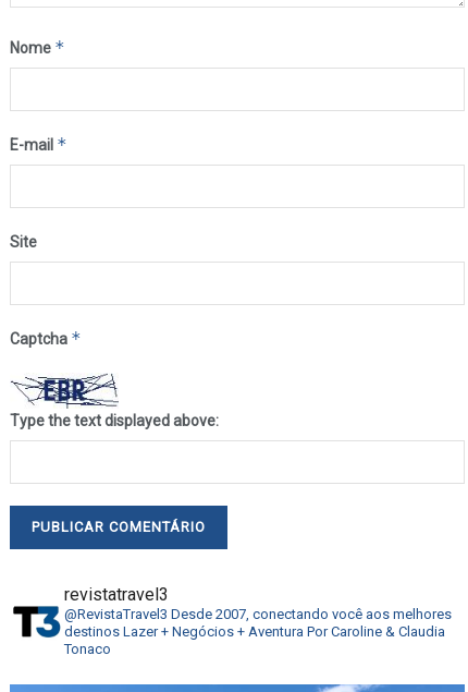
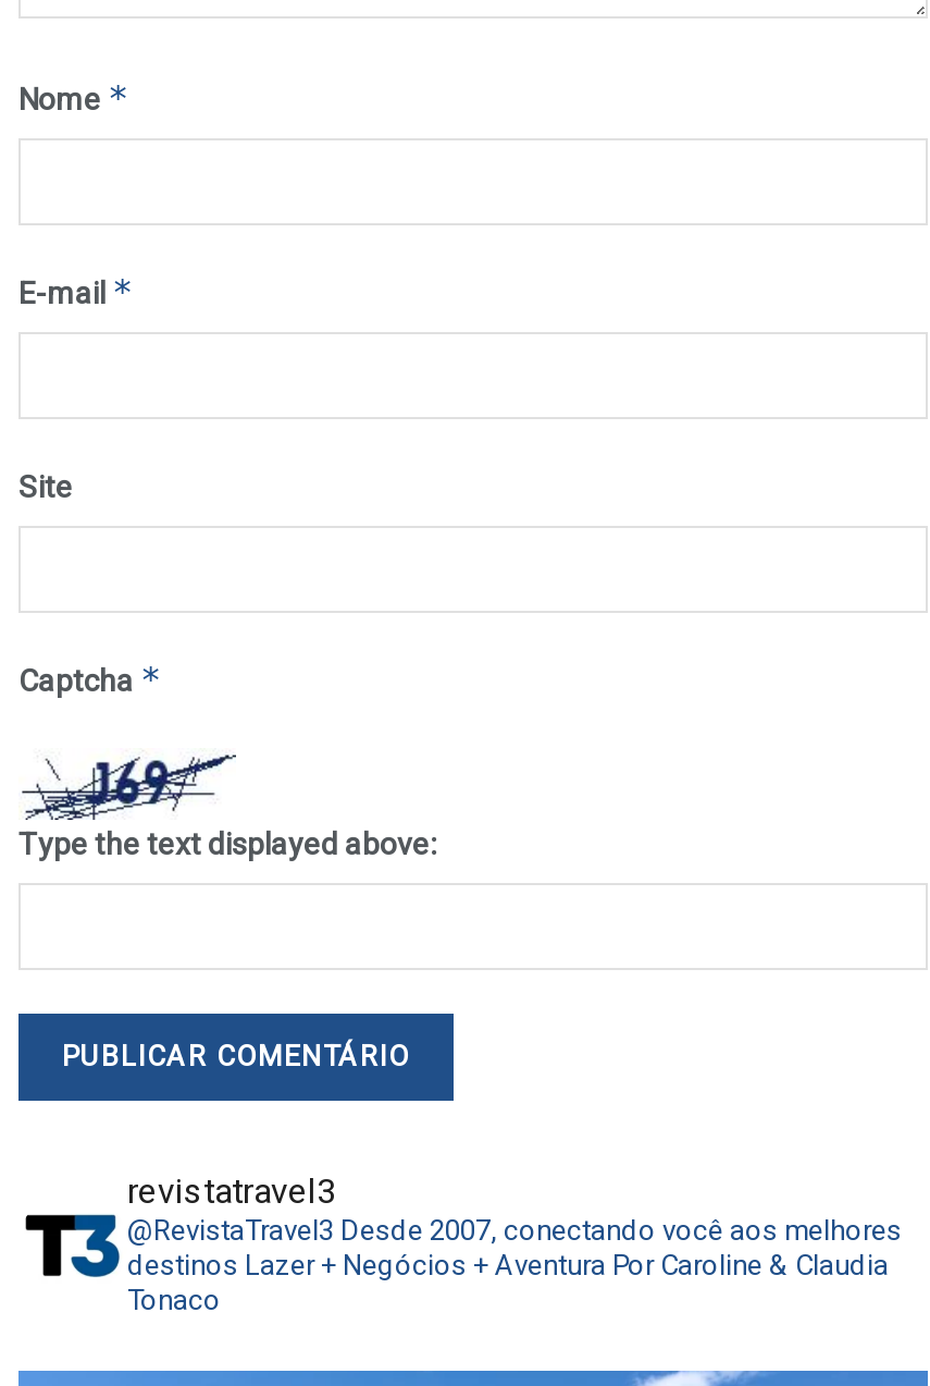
- [image]
+ [image]
